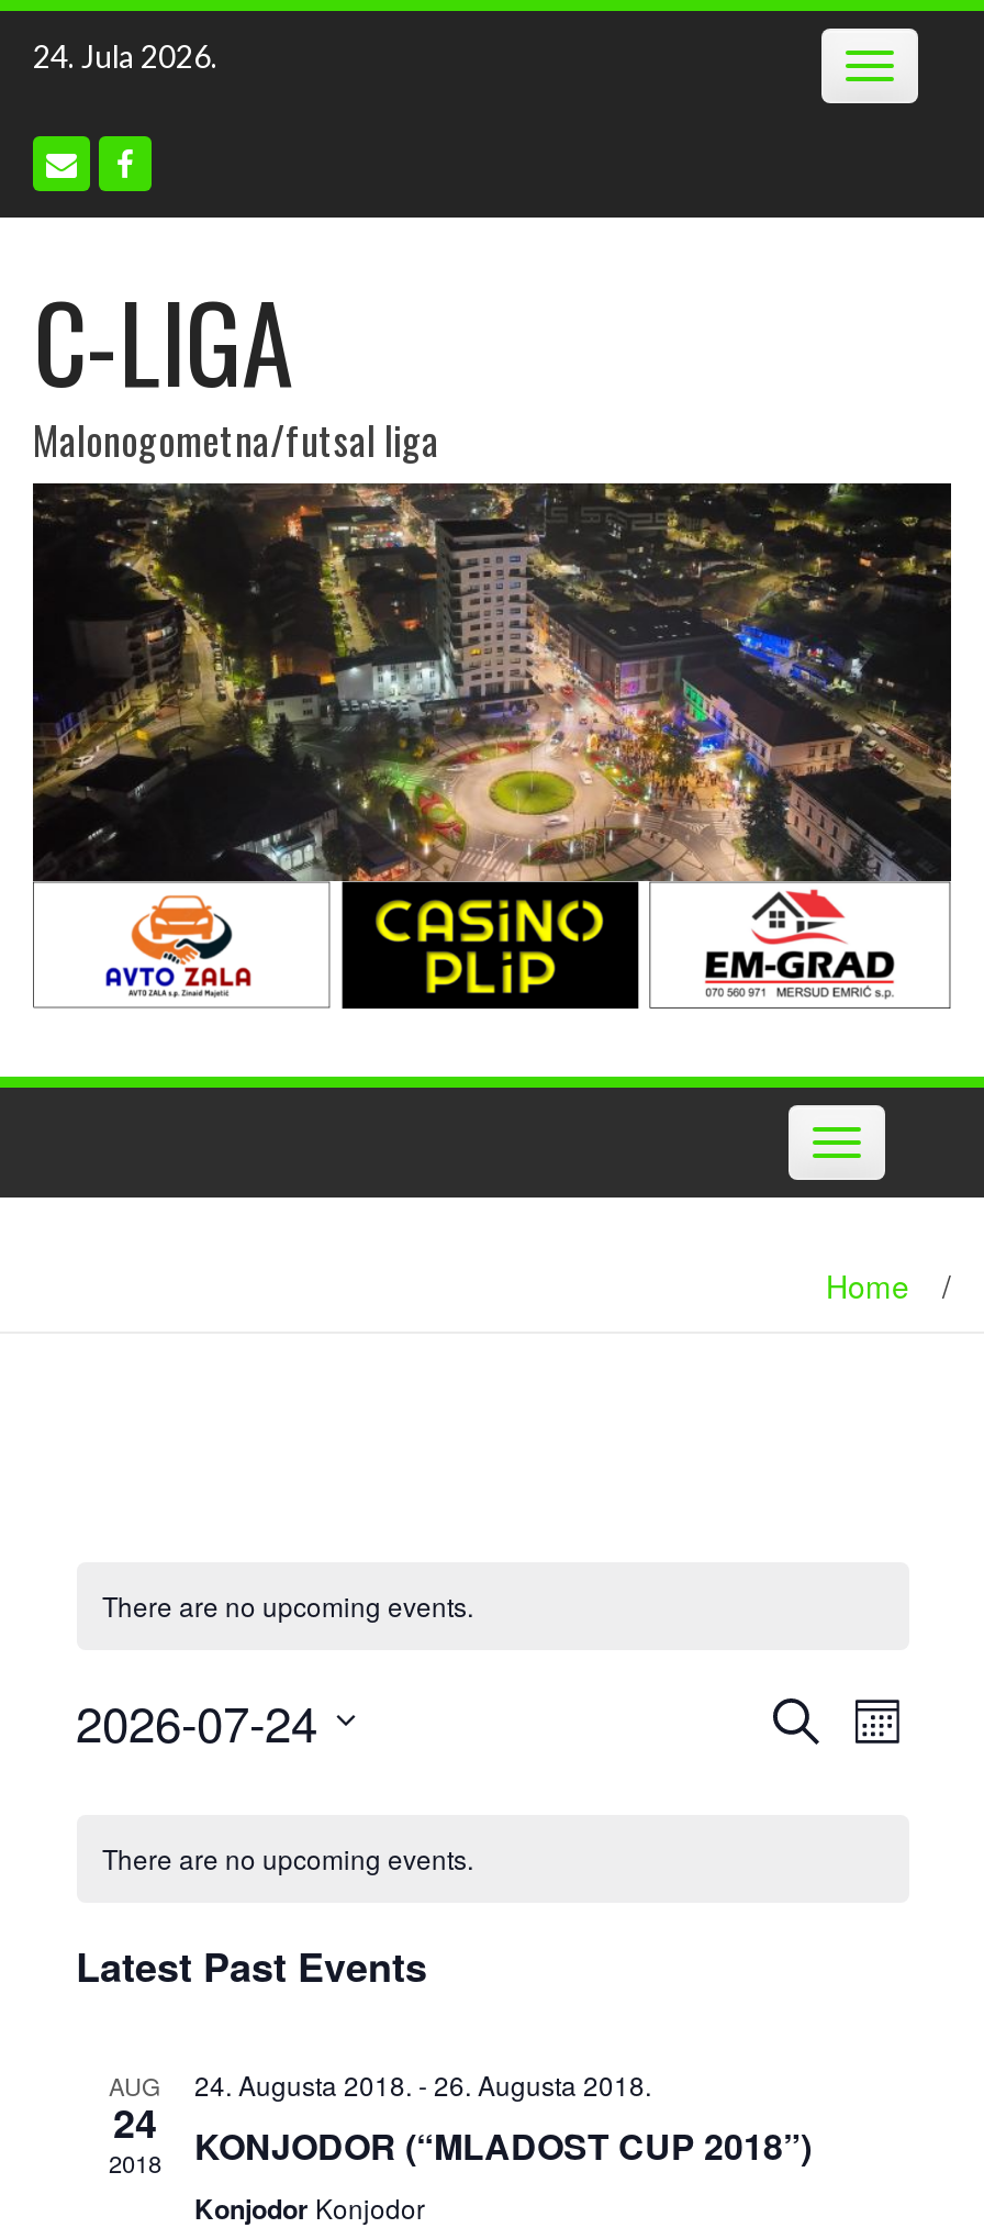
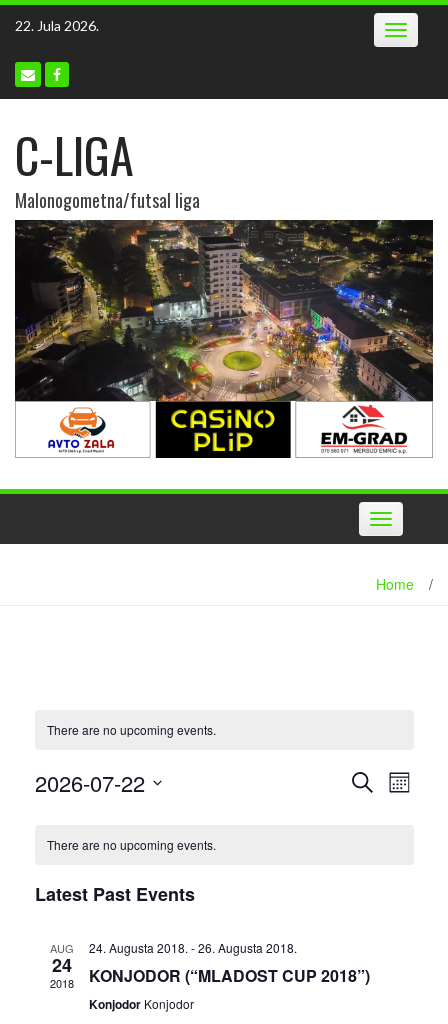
- 24. Jula 2026.
+ 22. Jula 2026.

- 2026-07-24
+ 2026-07-22
